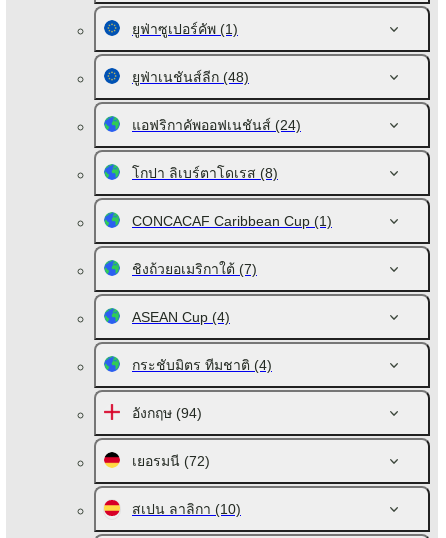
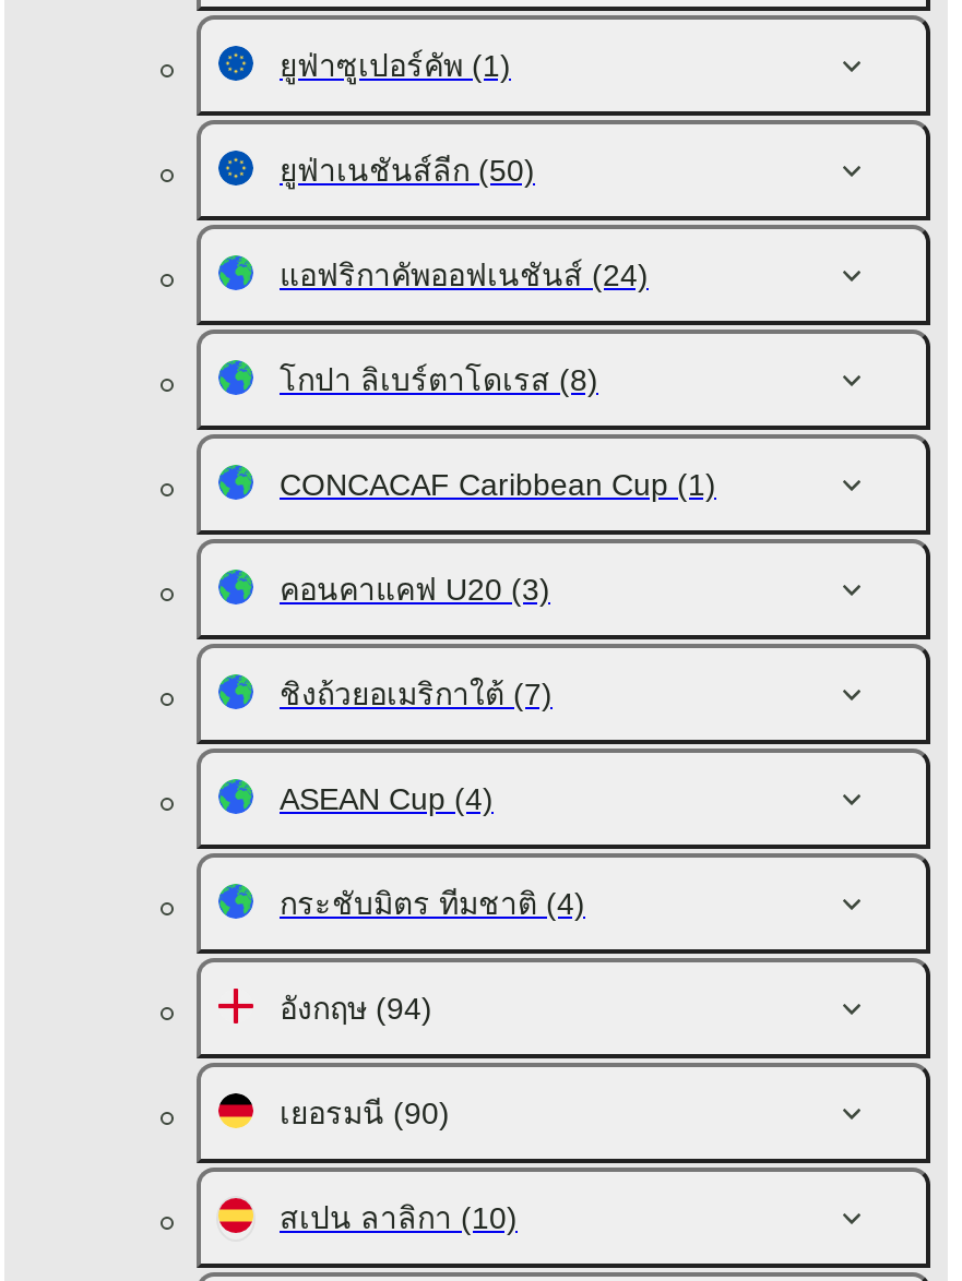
- ยูฟ่าเนชันส์ลีก(48)
+ ยูฟ่าเนชันส์ลีก(50)

+ คอนคาแคฟ U20 (3)

- เยอรมนี(72)
+ เยอรมนี(90)
